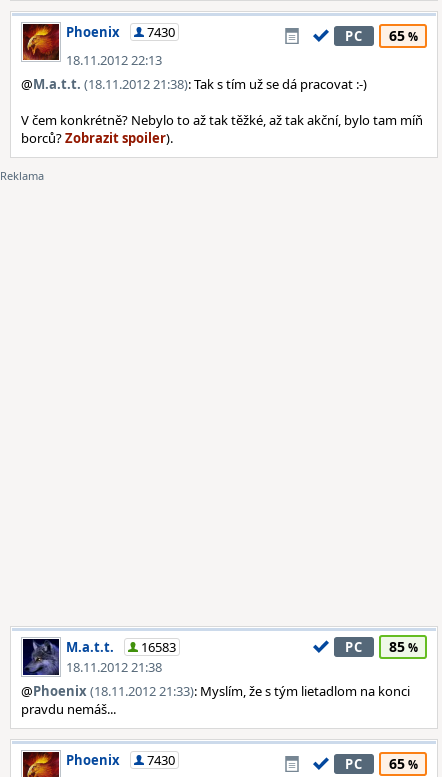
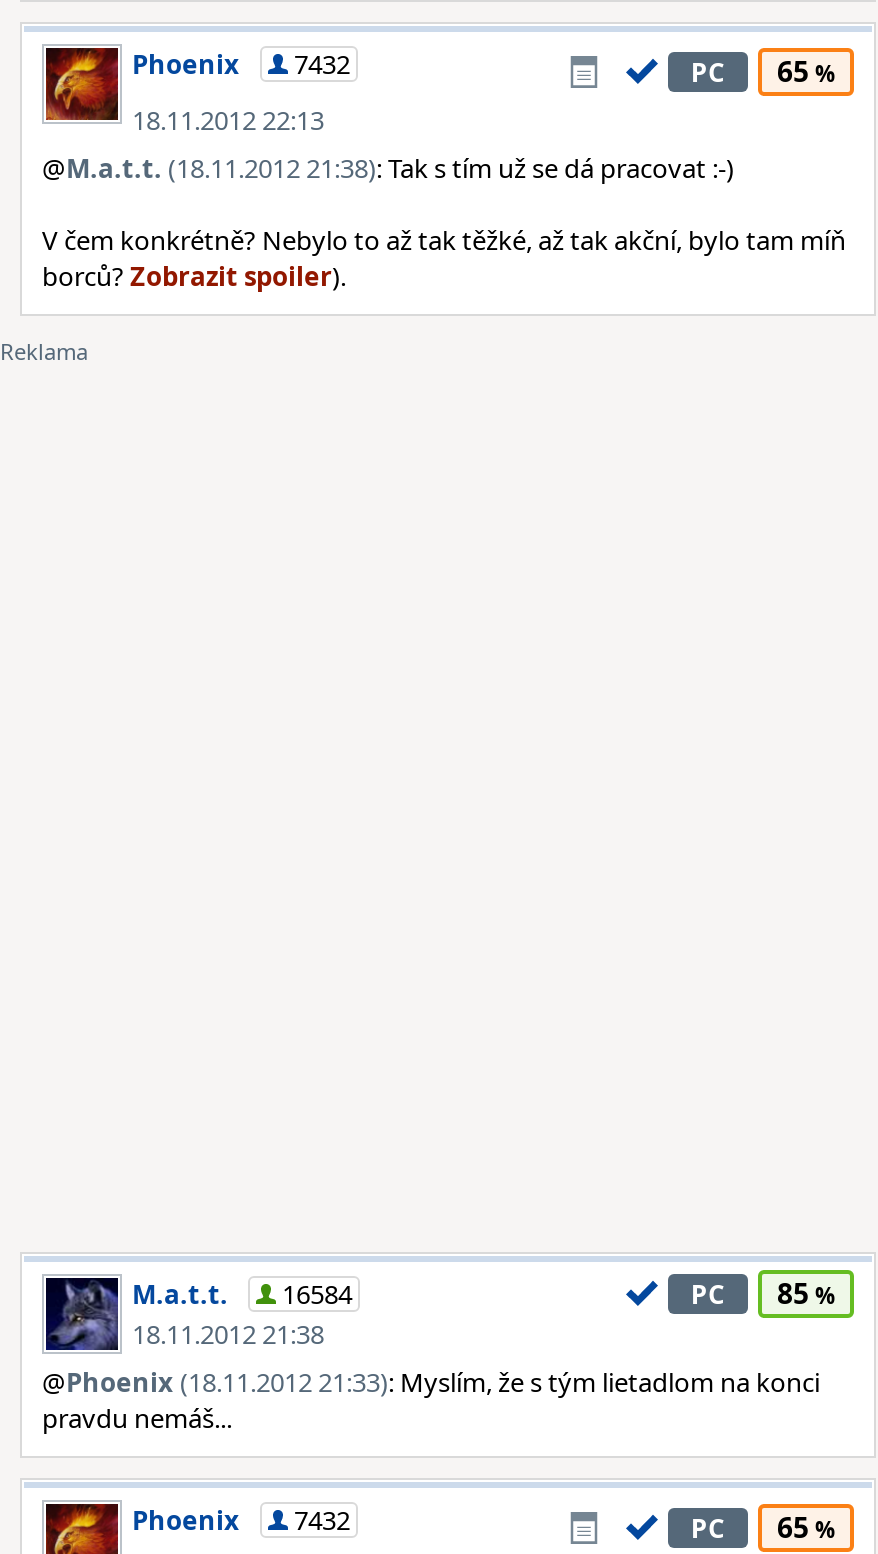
- Phoenix 7430
+ Phoenix 7432

- M.a.t.t. 16583
+ M.a.t.t. 16584

- Phoenix 7430
+ Phoenix 7432
